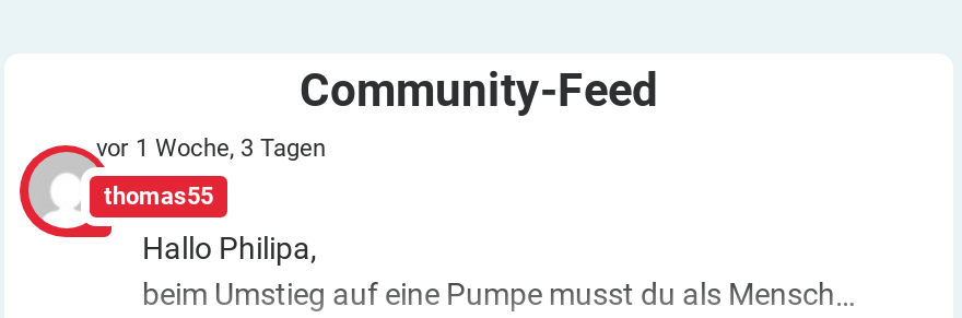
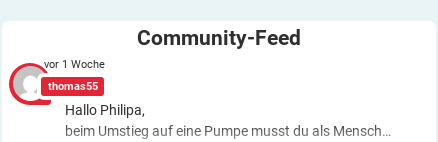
- vor 1 Woche, 3 Tagen
+ vor 1 Woche
